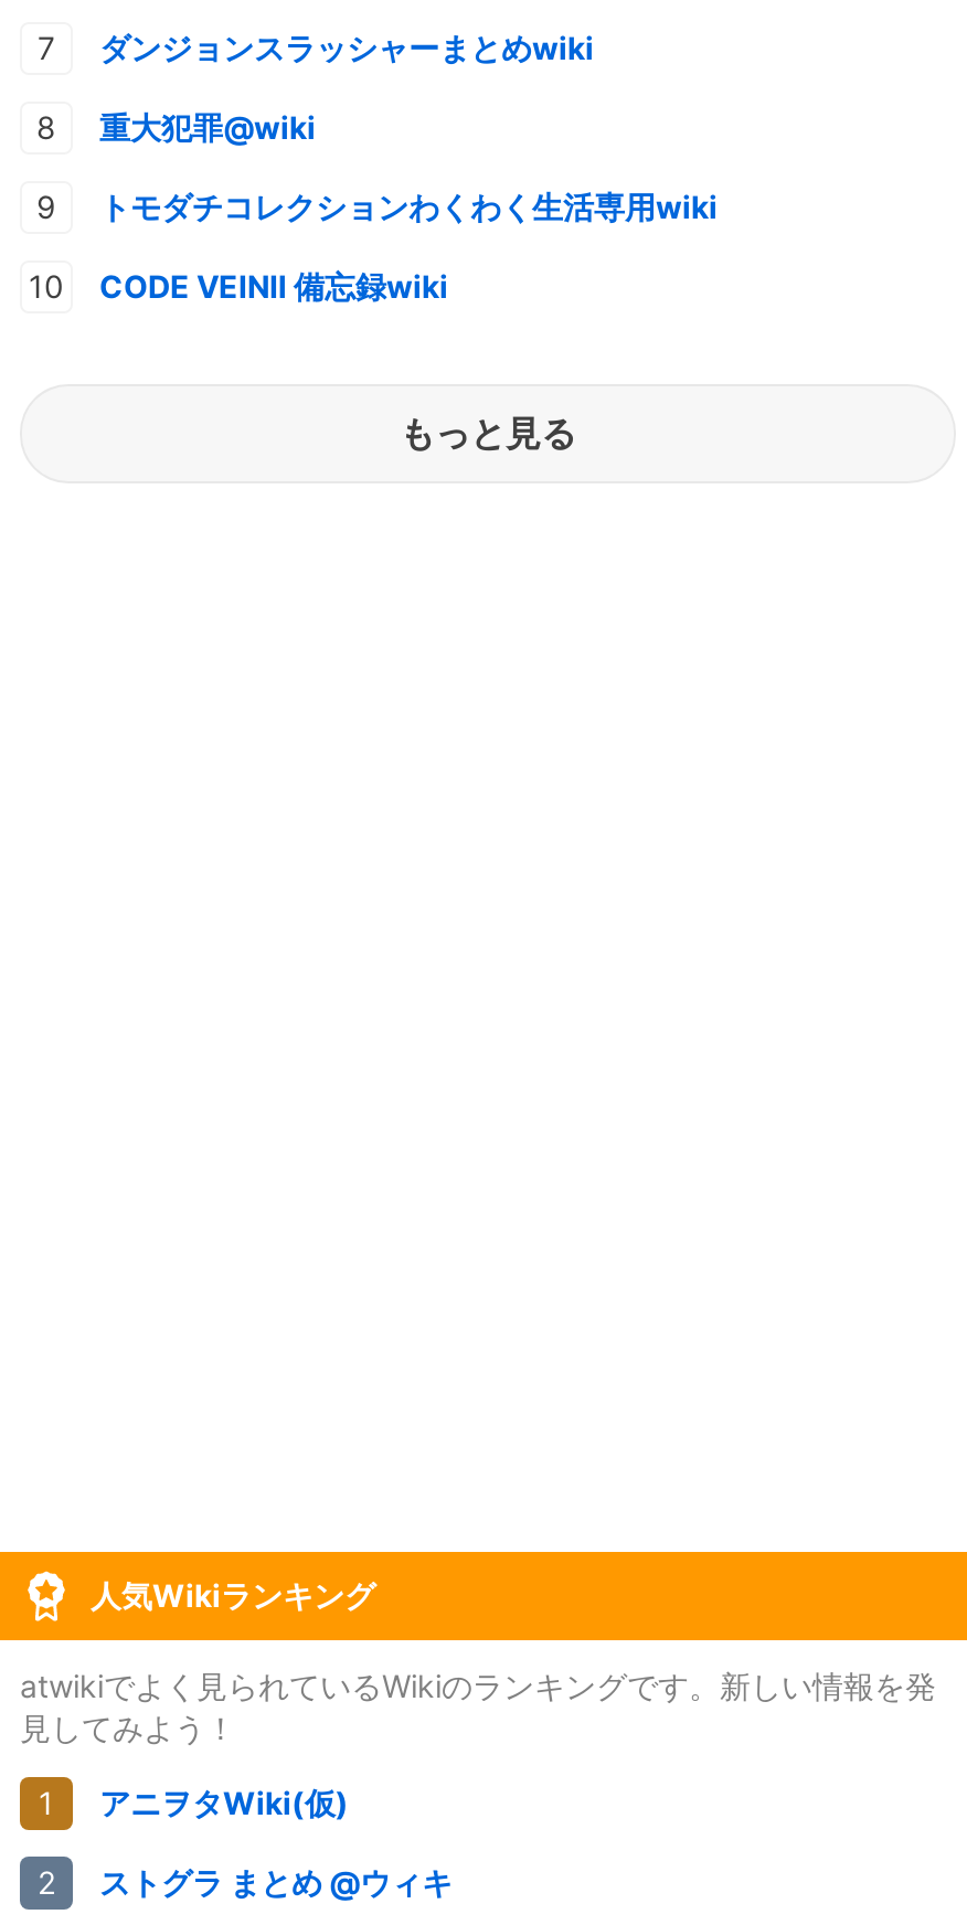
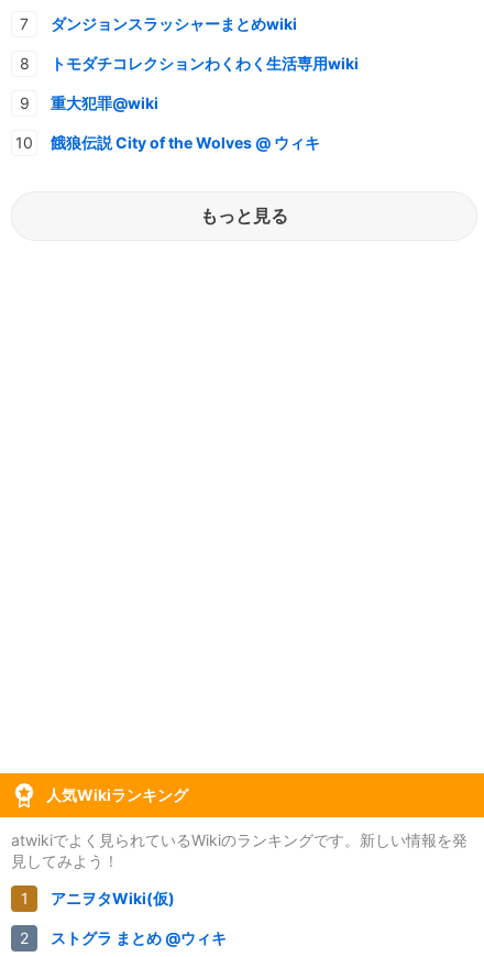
moved down: 重大犯罪@wiki

moved up: トモダチコレクションわくわく生活専用wiki

- CODE VEINⅡ 備忘録wiki
+ 餓狼伝説 City of the Wolves @ ウィキ
